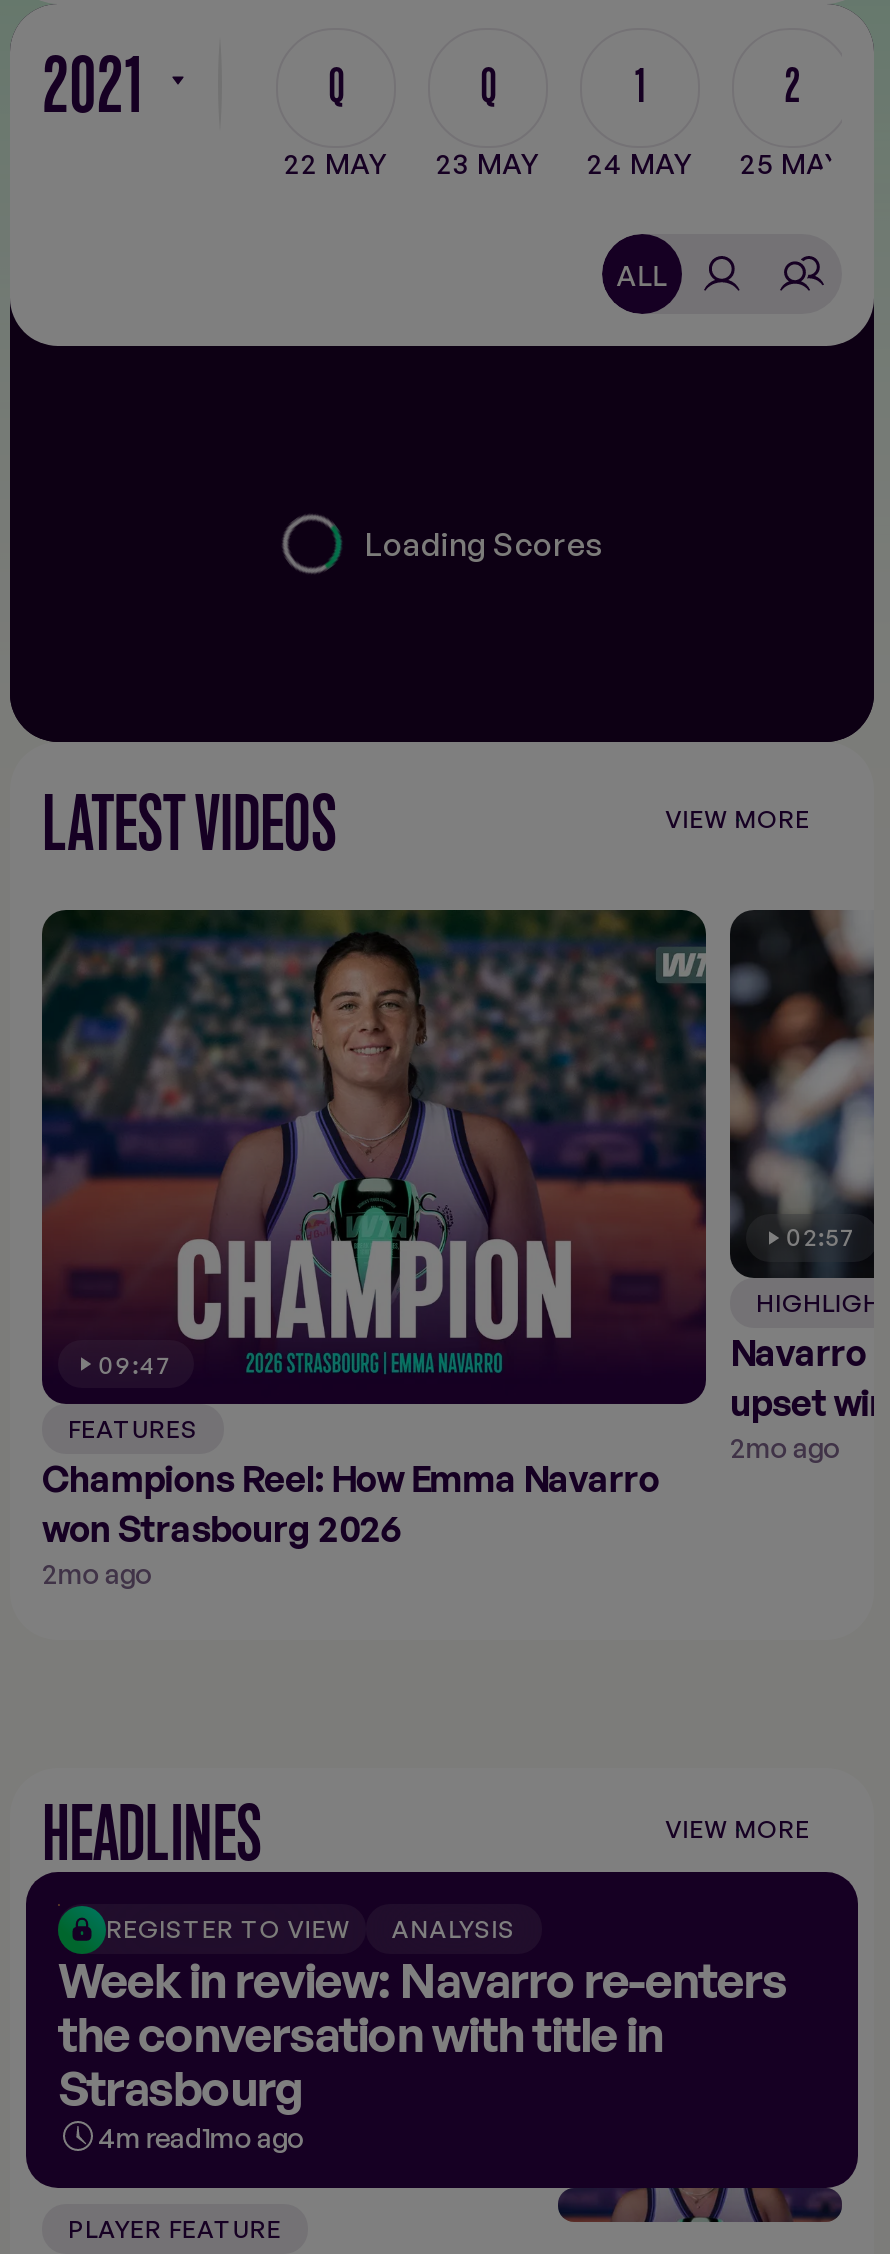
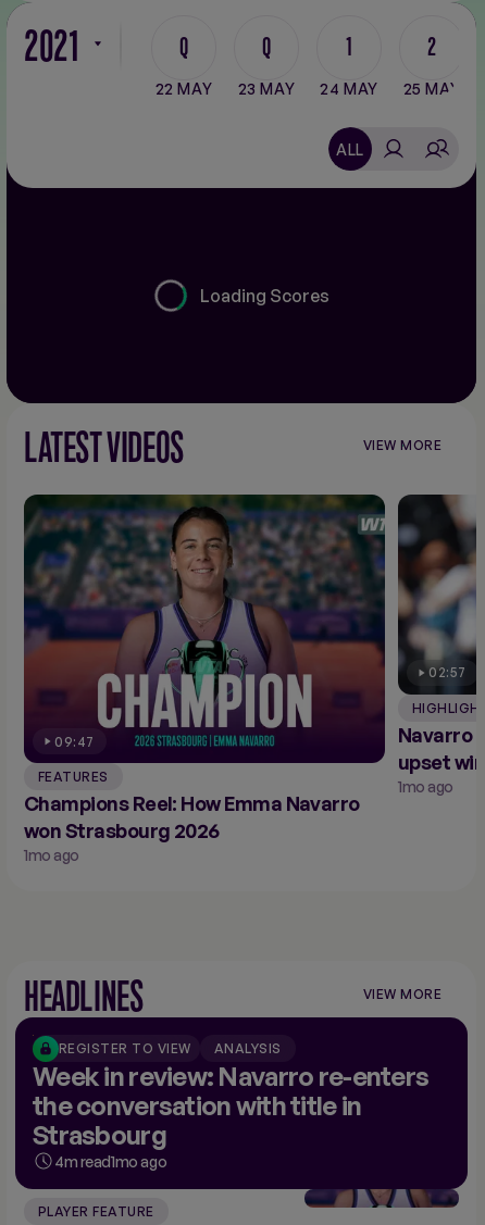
- 2mo ago
+ 1mo ago

- 2mo ago
+ 1mo ago
